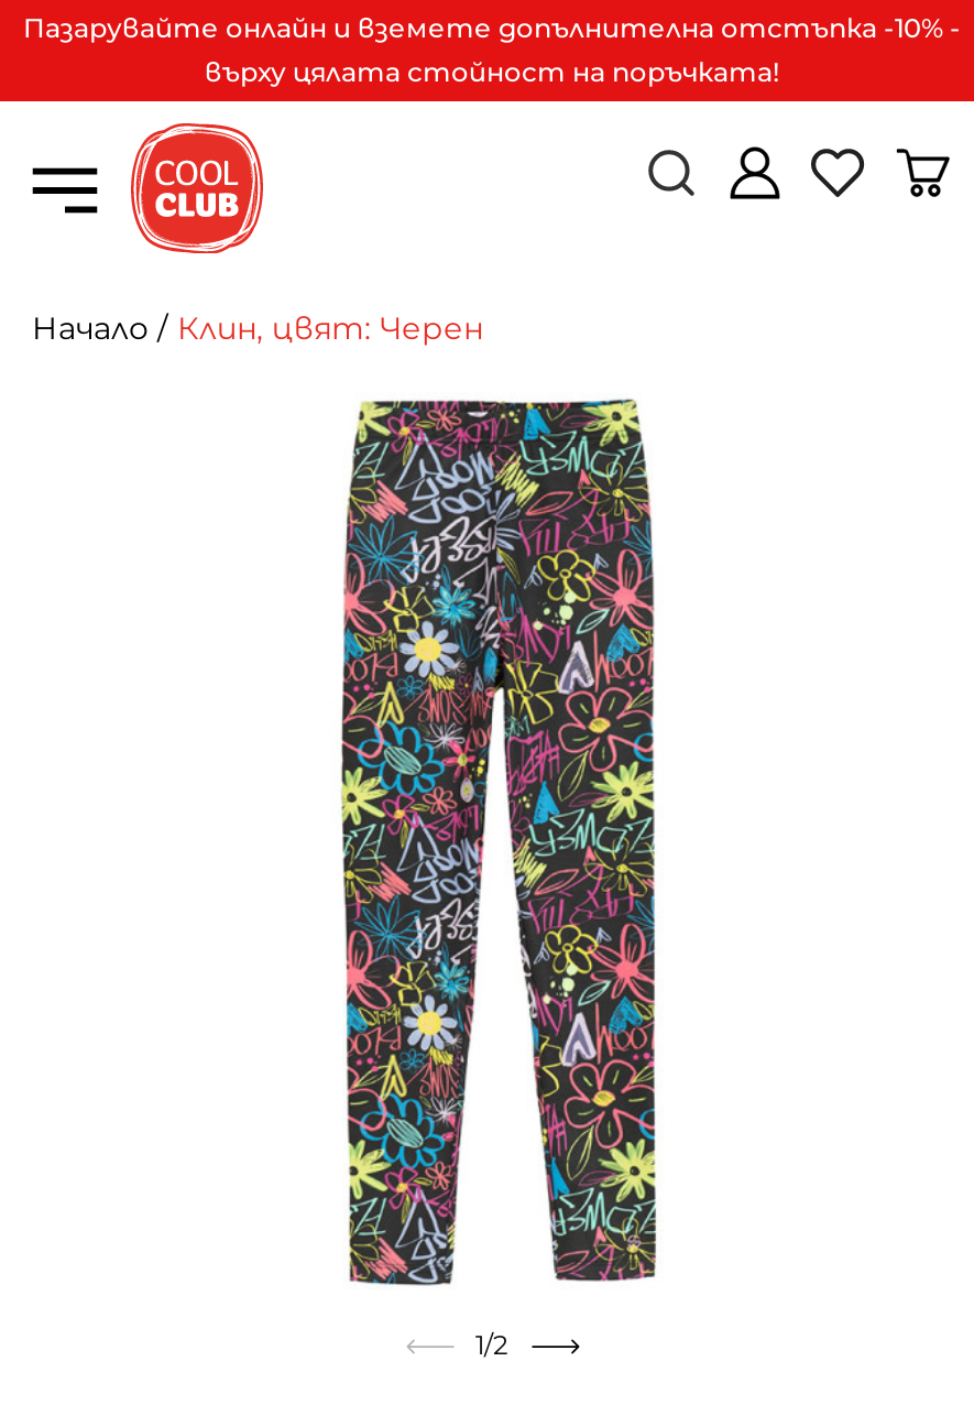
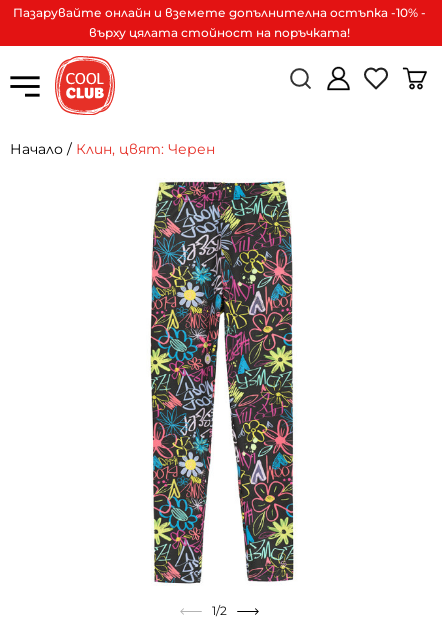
- Пазарувайте онлайн и вземете допълнителна отстъпка -10% -
+ Пазарувайте онлайн и вземете допълнителна остъпка -10% -
